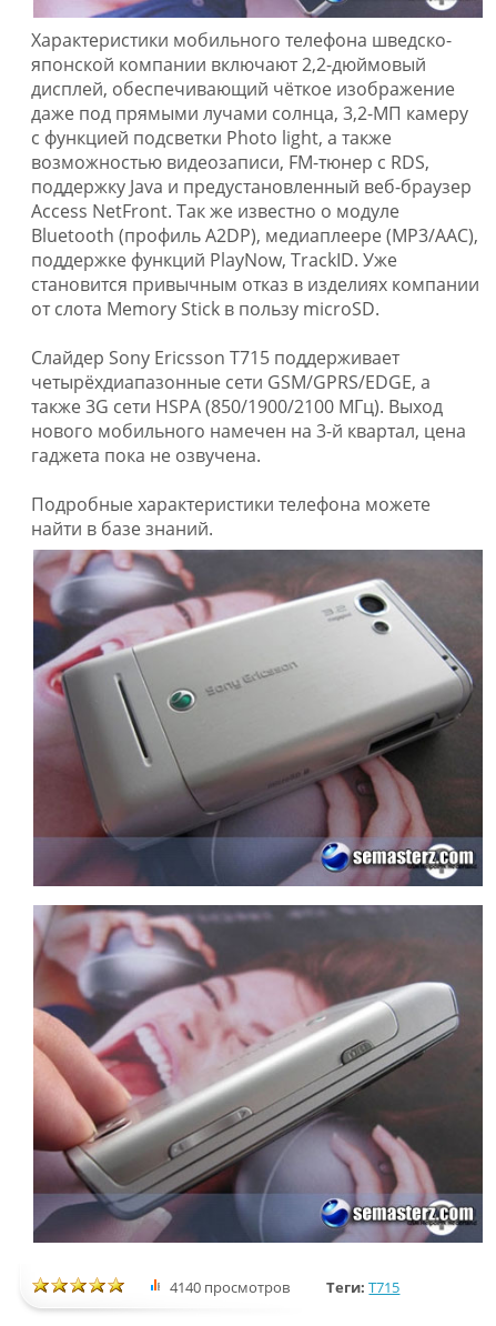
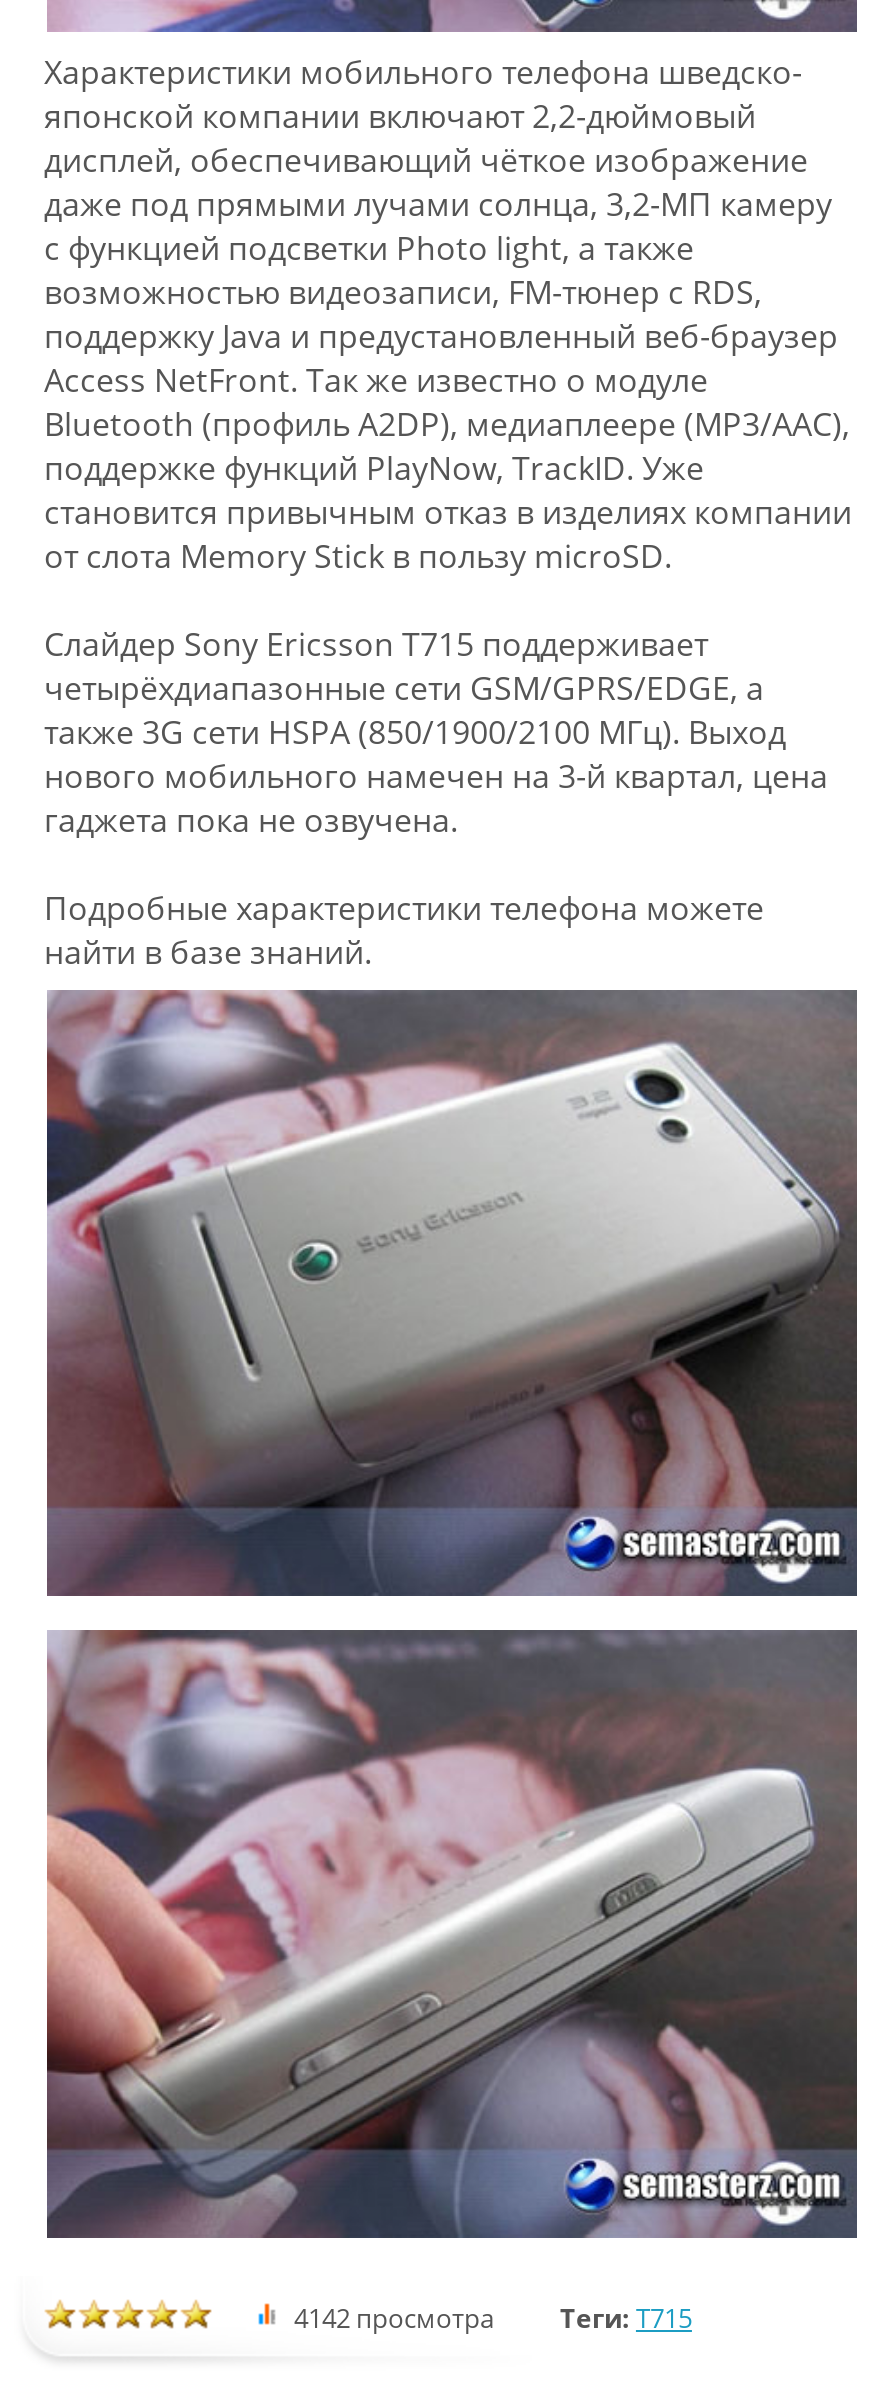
- 4140 просмотров
+ 4142 просмотра
